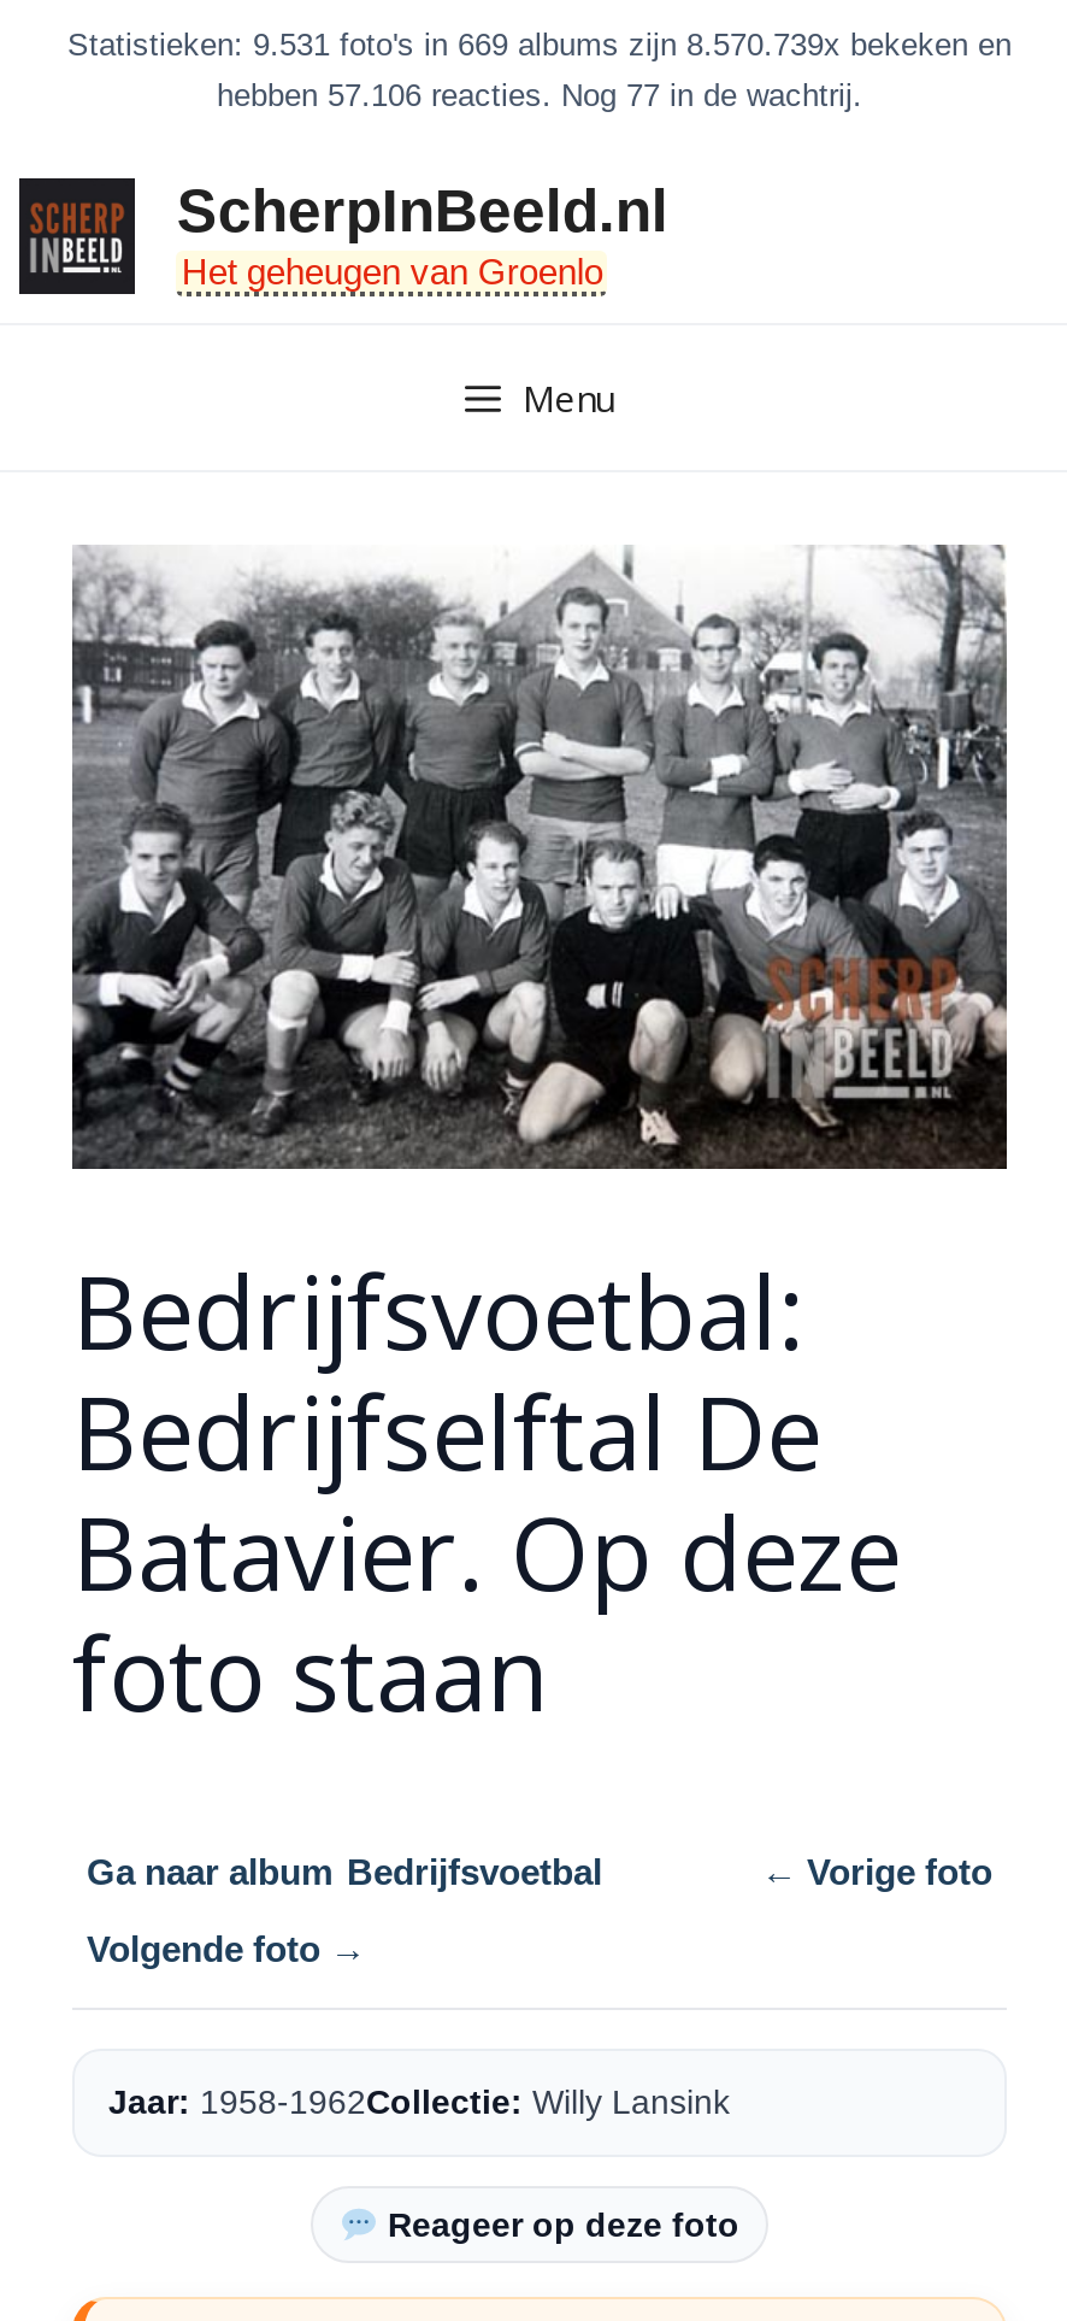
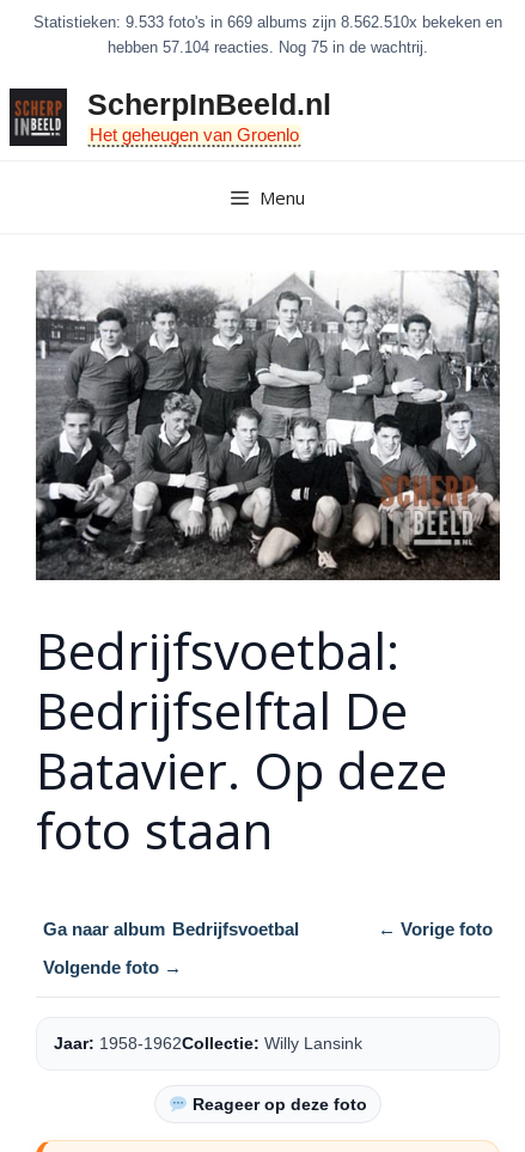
- Statistieken: 9.531 foto's in 669 albums zijn 8.570.739x bekeken en
+ Statistieken: 9.533 foto's in 669 albums zijn 8.562.510x bekeken en

- hebben 57.106 reacties. Nog 77 in de wachtrij.
+ hebben 57.104 reacties. Nog 75 in de wachtrij.
